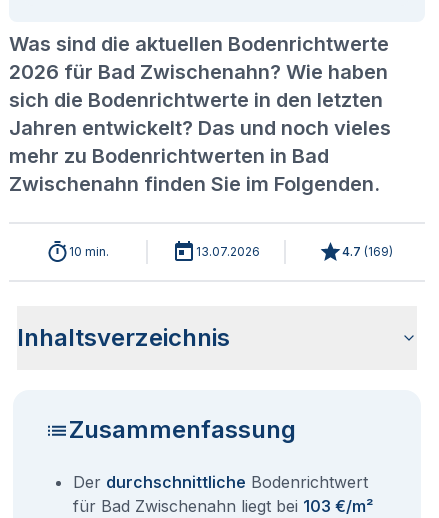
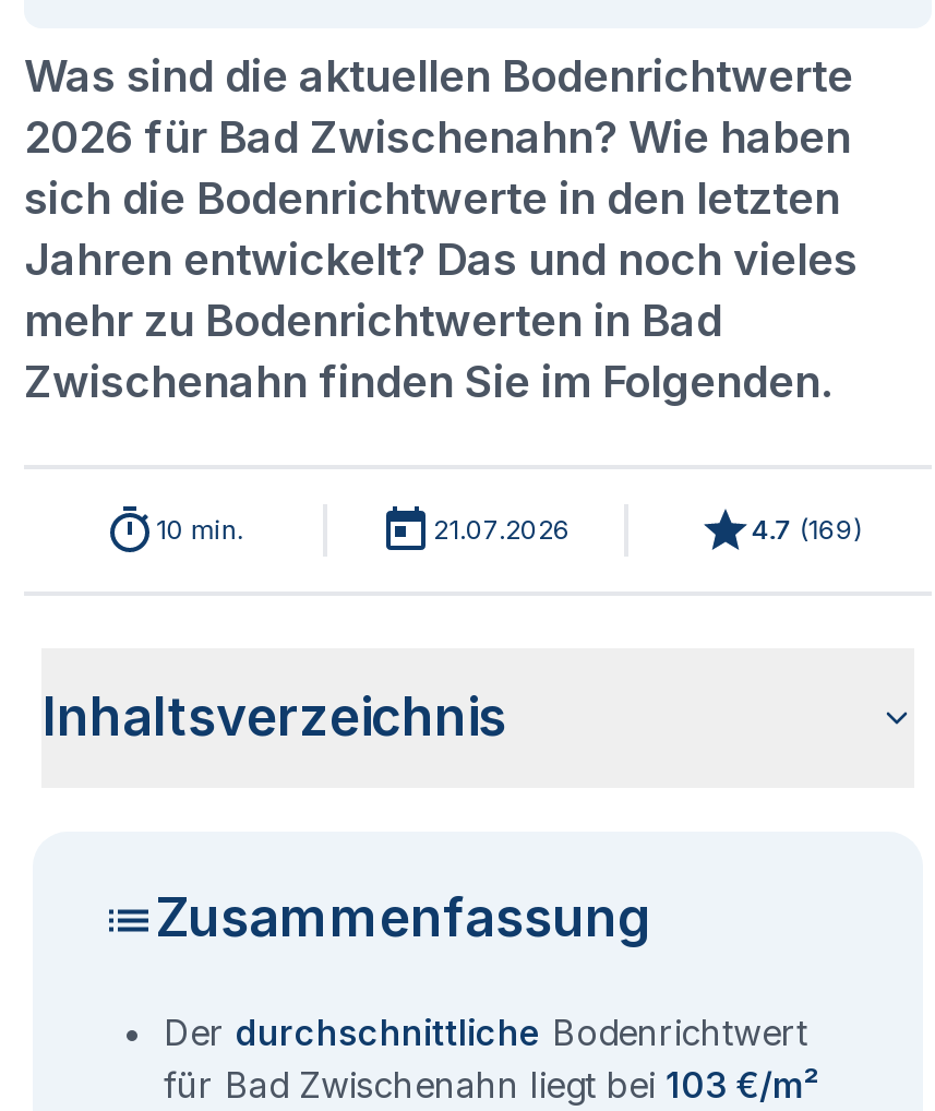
- 13.07.2026
+ 21.07.2026
